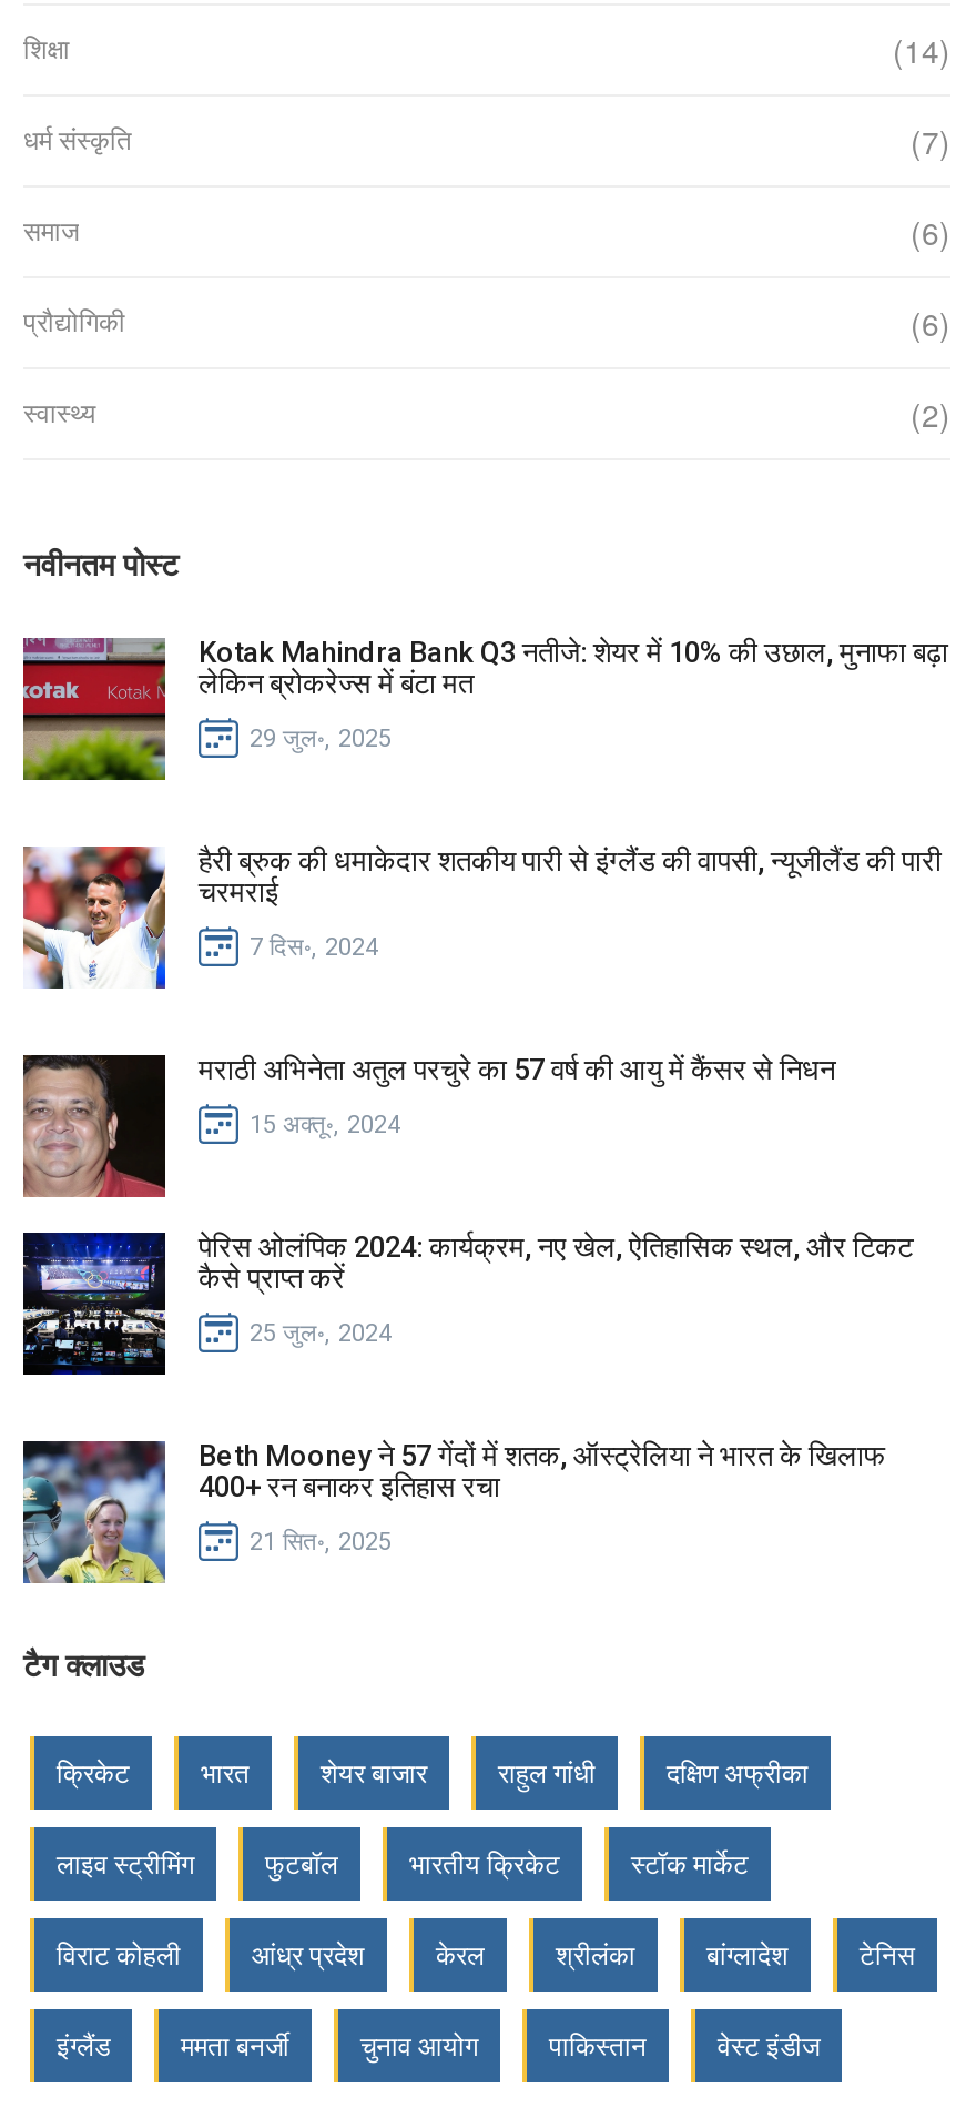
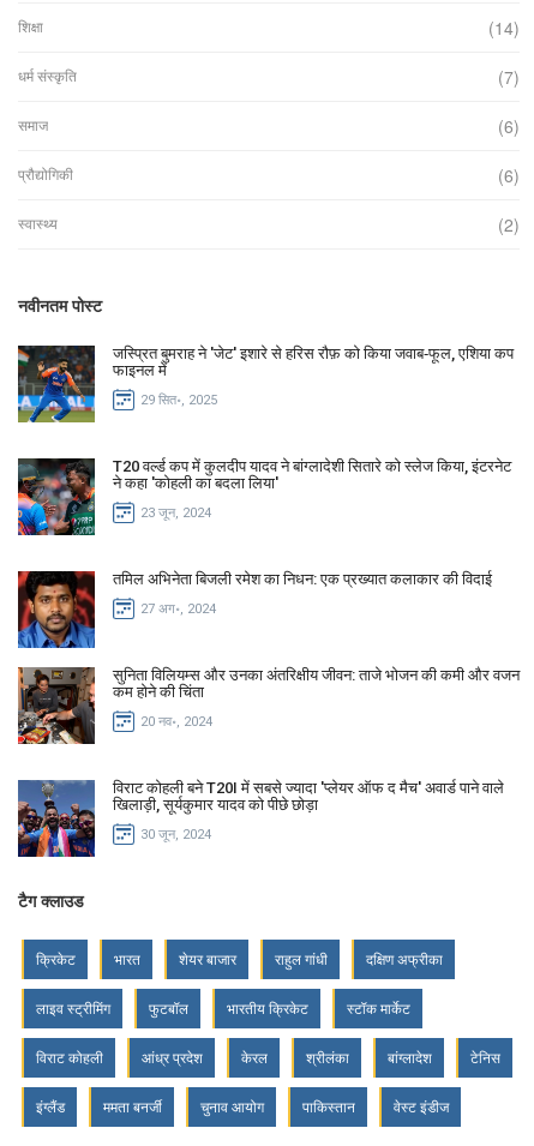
- [image]
- Kotak Mahindra Bank Q3 नतीजे: शेयर में 10% की उछाल, मुनाफा बढ़ा
- लेकिन ब्रोकरेज्स में बंटा मत
+ [image]
+ जस्प्रित बुमराह ने 'जेट' इशारे से हरिस रौफ़ को किया जवाब‑फूल, एशिया कप
+ फाइनल में

- 29 जुल॰, 2025
+ 29 सित॰, 2025

- [image]
- हैरी ब्रुक की धमाकेदार शतकीय पारी से इंग्लैंड की वापसी, न्यूजीलैंड की पारी
- चरमराई
+ [image]
+ T20 वर्ल्ड कप में कुलदीप यादव ने बांग्लादेशी सितारे को स्लेज किया, इंटरनेट
+ ने कहा 'कोहली का बदला लिया'

- 7 दिस॰, 2024
+ 23 जून, 2024

- [image]
- मराठी अभिनेता अतुल परचुरे का 57 वर्ष की आयु में कैंसर से निधन
+ [image]
+ तमिल अभिनेता बिजली रमेश का निधन: एक प्रख्यात कलाकार की विदाई

- 15 अक्तू॰, 2024
+ 27 अग॰, 2024

- [image]
- पेरिस ओलंपिक 2024: कार्यक्रम, नए खेल, ऐतिहासिक स्थल, और टिकट
- कैसे प्राप्त करें
+ [image]
+ सुनिता विलियम्स और उनका अंतरिक्षीय जीवन: ताजे भोजन की कमी और वजन
+ कम होने की चिंता

- 25 जुल॰, 2024
+ 20 नव॰, 2024

- [image]
- Beth Mooney ने 57 गेंदों में शतक, ऑस्ट्रेलिया ने भारत के खिलाफ
- 400+ रन बनाकर इतिहास रचा
+ [image]
+ विराट कोहली बने T20I में सबसे ज्यादा 'प्लेयर ऑफ द मैच' अवार्ड पाने वाले
+ खिलाड़ी, सूर्यकुमार यादव को पीछे छोड़ा

- 21 सित॰, 2025
+ 30 जून, 2024
